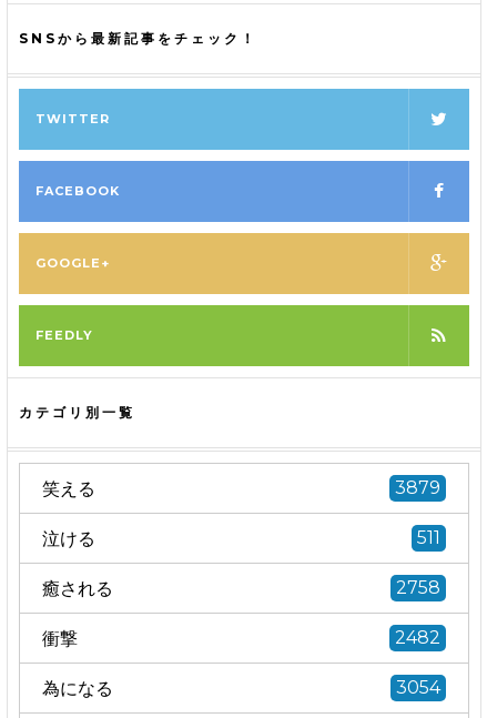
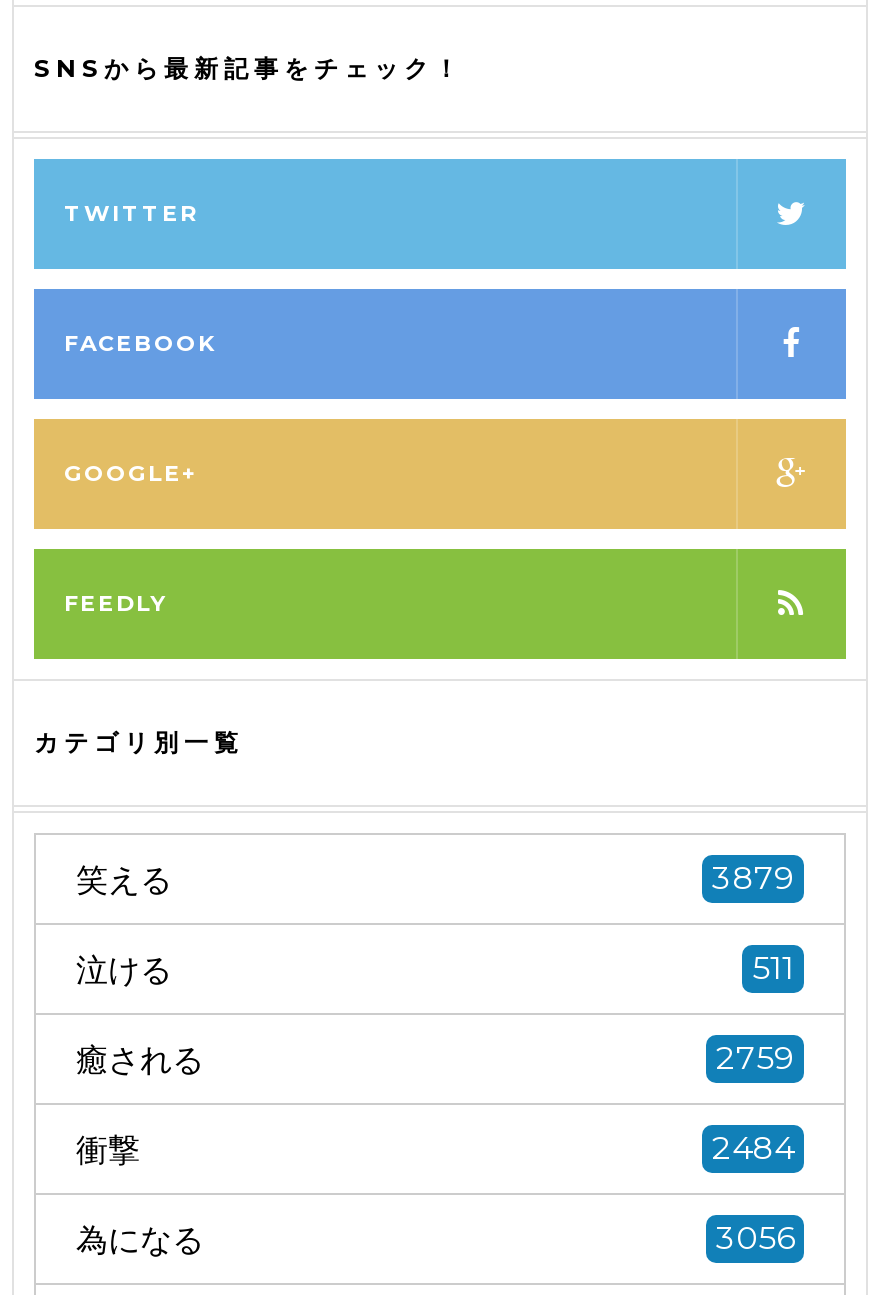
- 2758
+ 2759

- 2482
+ 2484

- 3054
+ 3056
